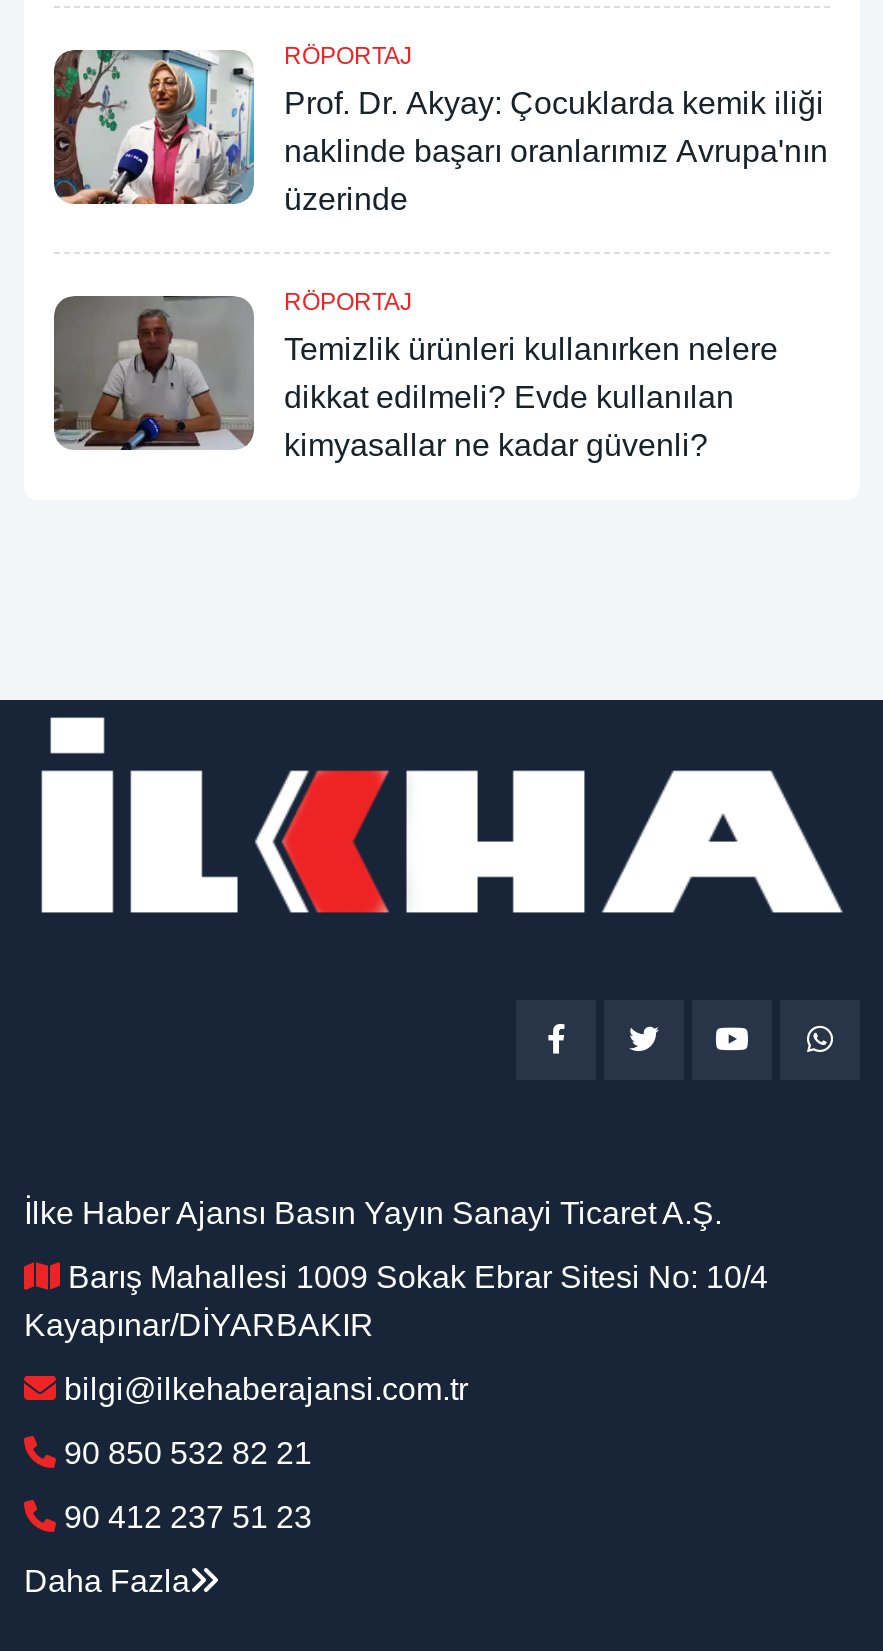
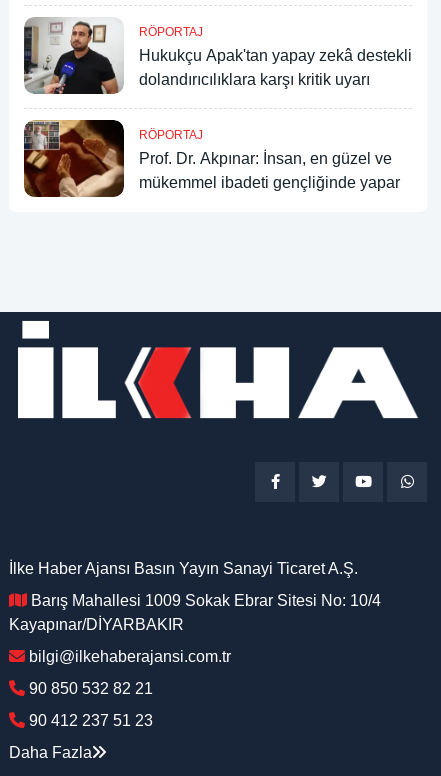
- [image]
- Prof. Dr. Akyay: Çocuklarda kemik iliği
- naklinde başarı oranlarımız Avrupa'nın
- üzerinde
+ [image]
+ Hukukçu Apak'tan yapay zekâ destekli
+ dolandırıcılıklara karşı kritik uyarı

- [image]
- Temizlik ürünleri kullanırken nelere
- dikkat edilmeli? Evde kullanılan
- kimyasallar ne kadar güvenli?
+ [image]
+ Prof. Dr. Akpınar: İnsan, en güzel ve
+ mükemmel ibadeti gençliğinde yapar
